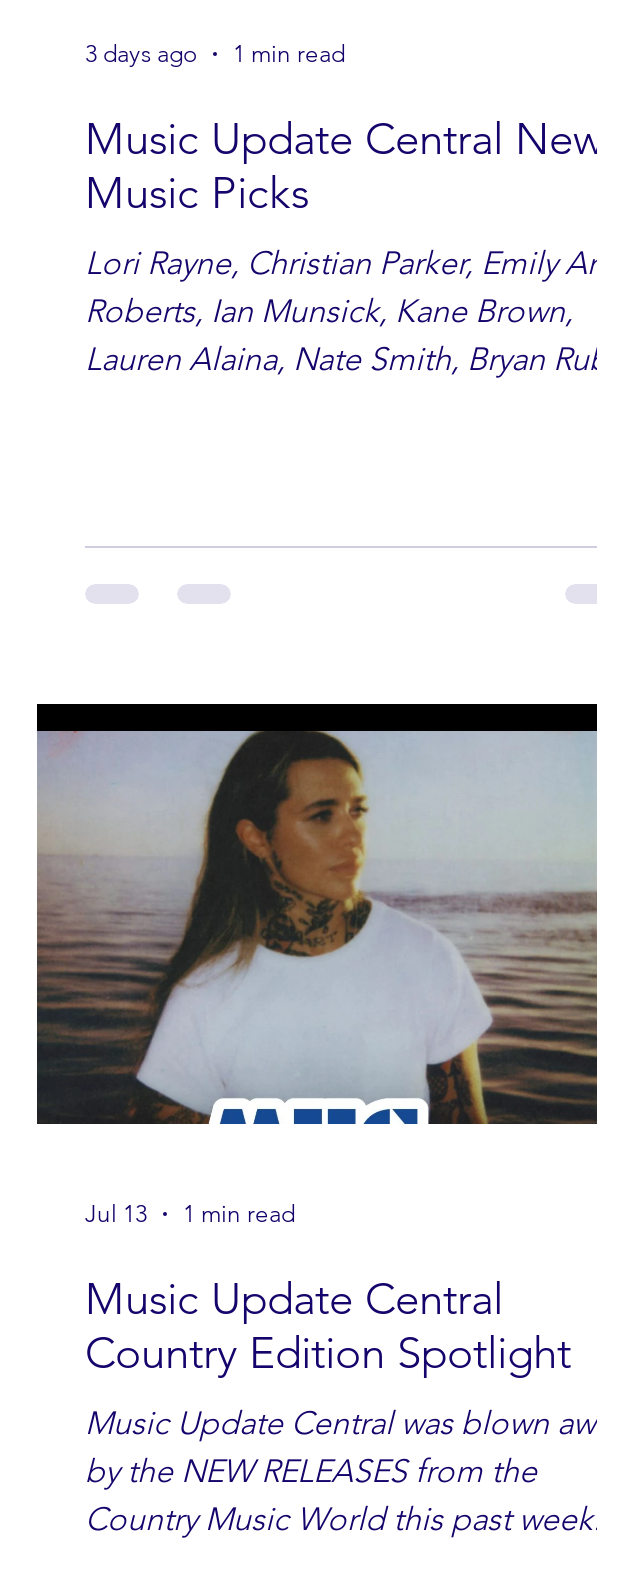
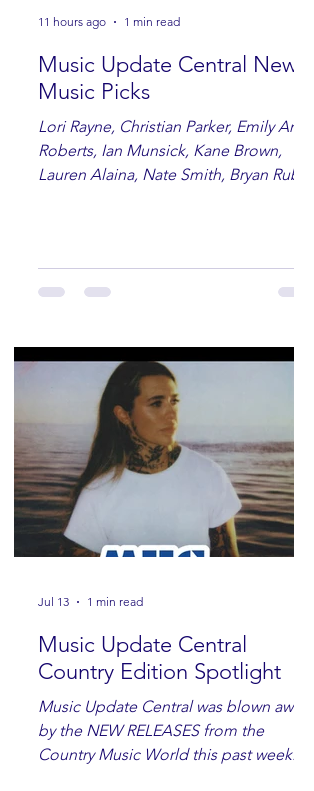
- 3 days ago 1 min read
+ 11 hours ago 1 min read
